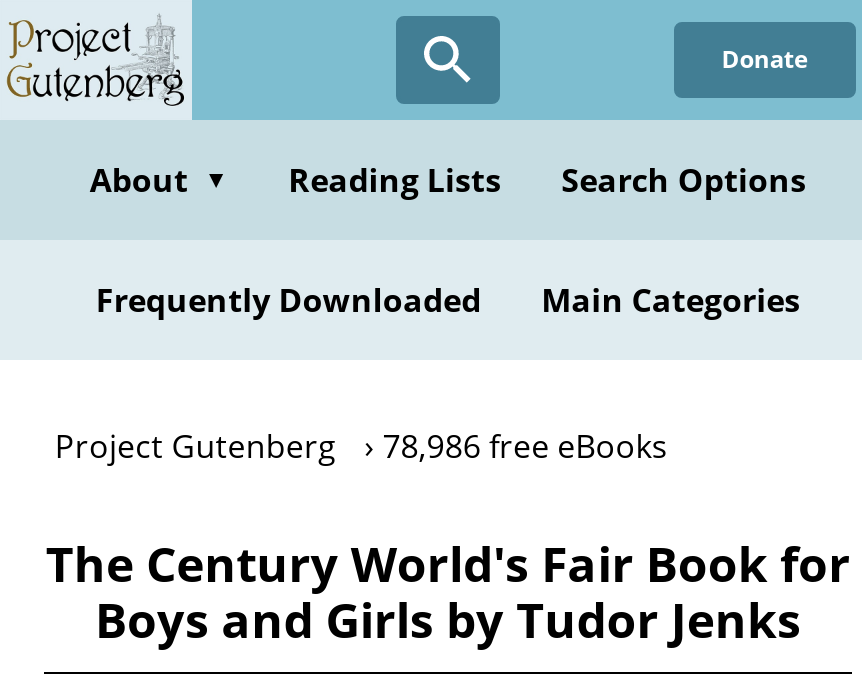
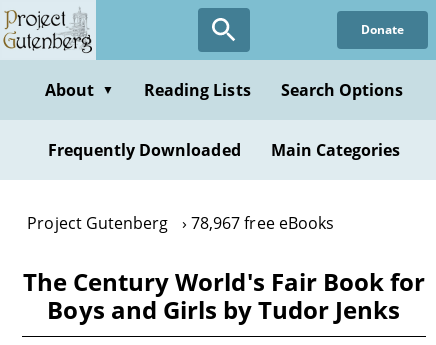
- Project Gutenberg 78,986 free eBooks
+ Project Gutenberg 78,967 free eBooks
